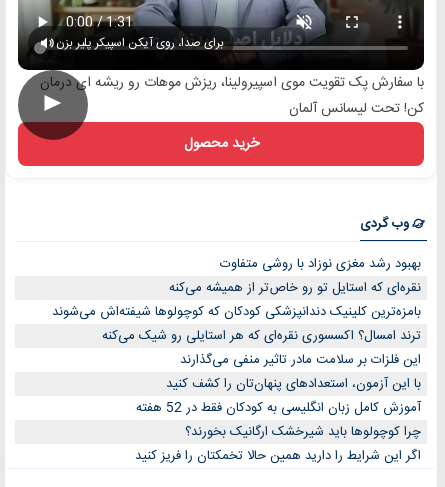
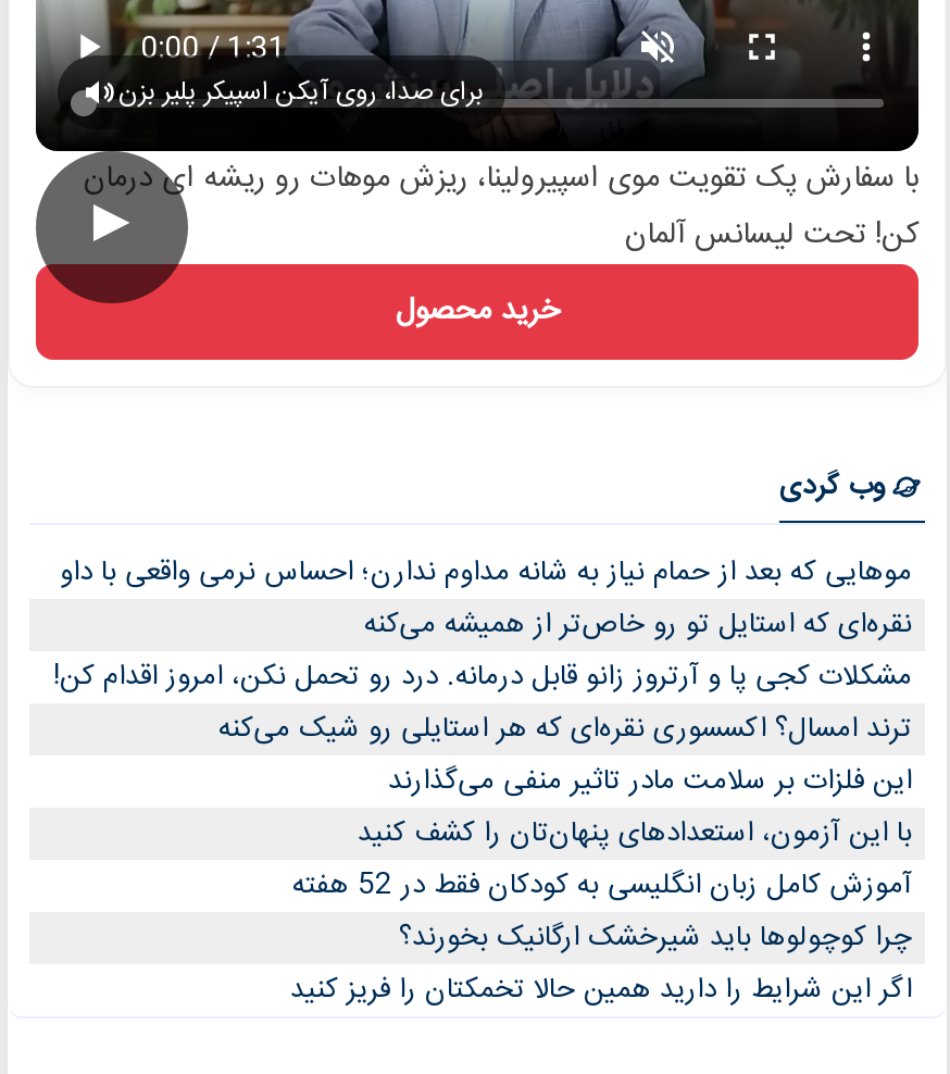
- بهبود رشد مغزی نوزاد با روشی متفاوت
+ موهایی که بعد از حمام نیاز به شانه مداوم ندارن؛ احساس نرمی واقعی با داو

- بامزه‌ترین کلینیک دندانپزشکی کودکان که کوچولوها شیفته‌اش می‌شوند
+ مشکلات کجی پا و آرتروز زانو قابل درمانه. درد رو تحمل نکن، امروز اقدام کن!
